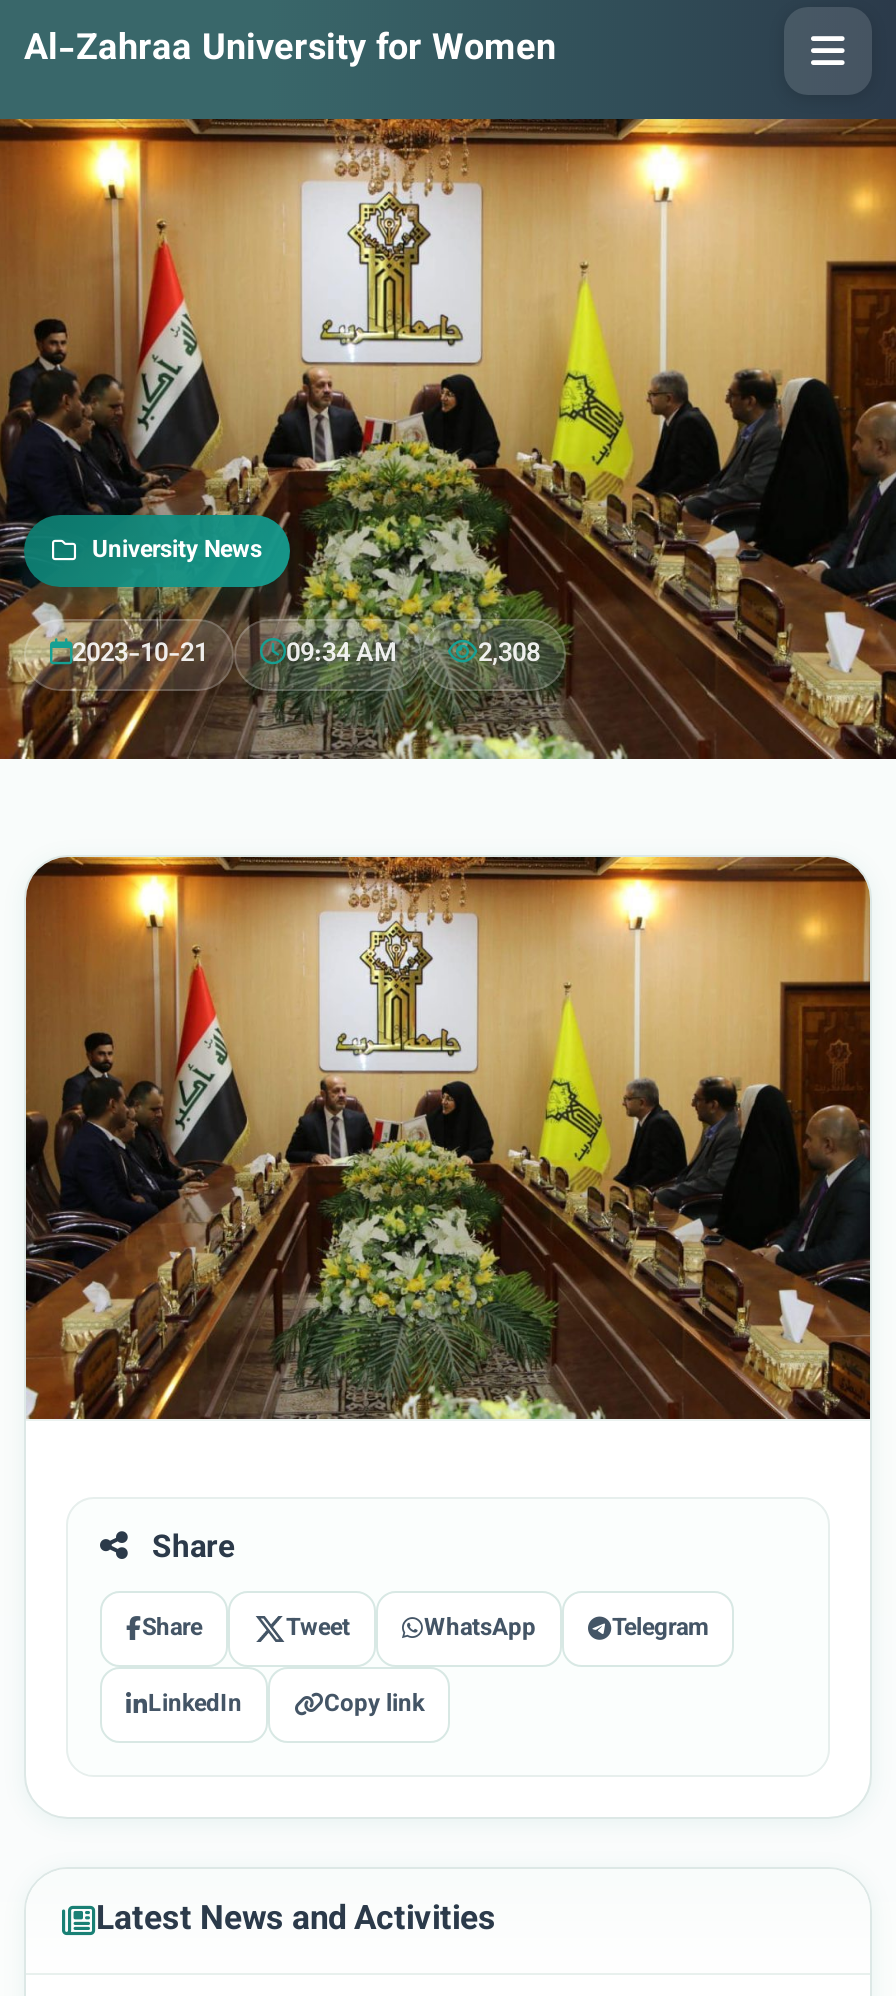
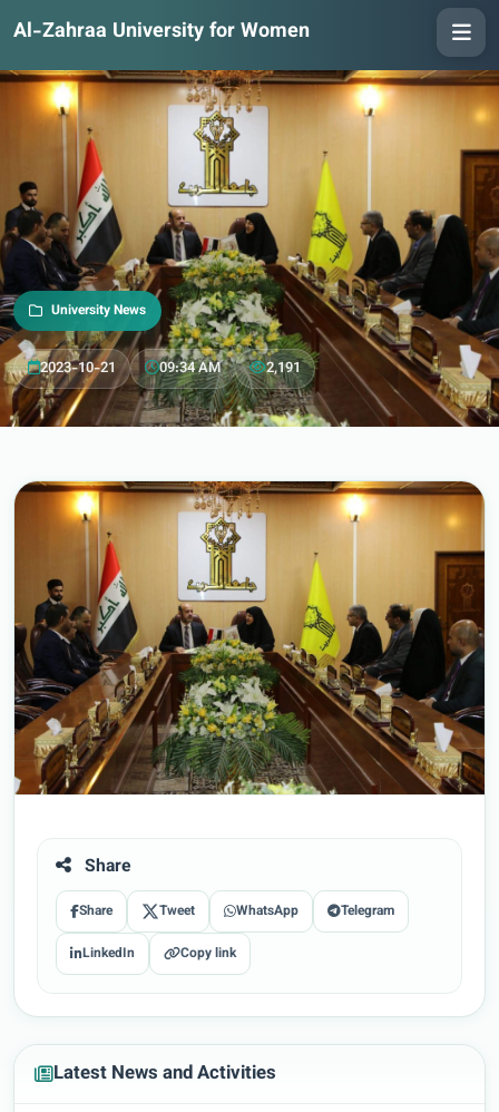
- 2,308
+ 2,191
